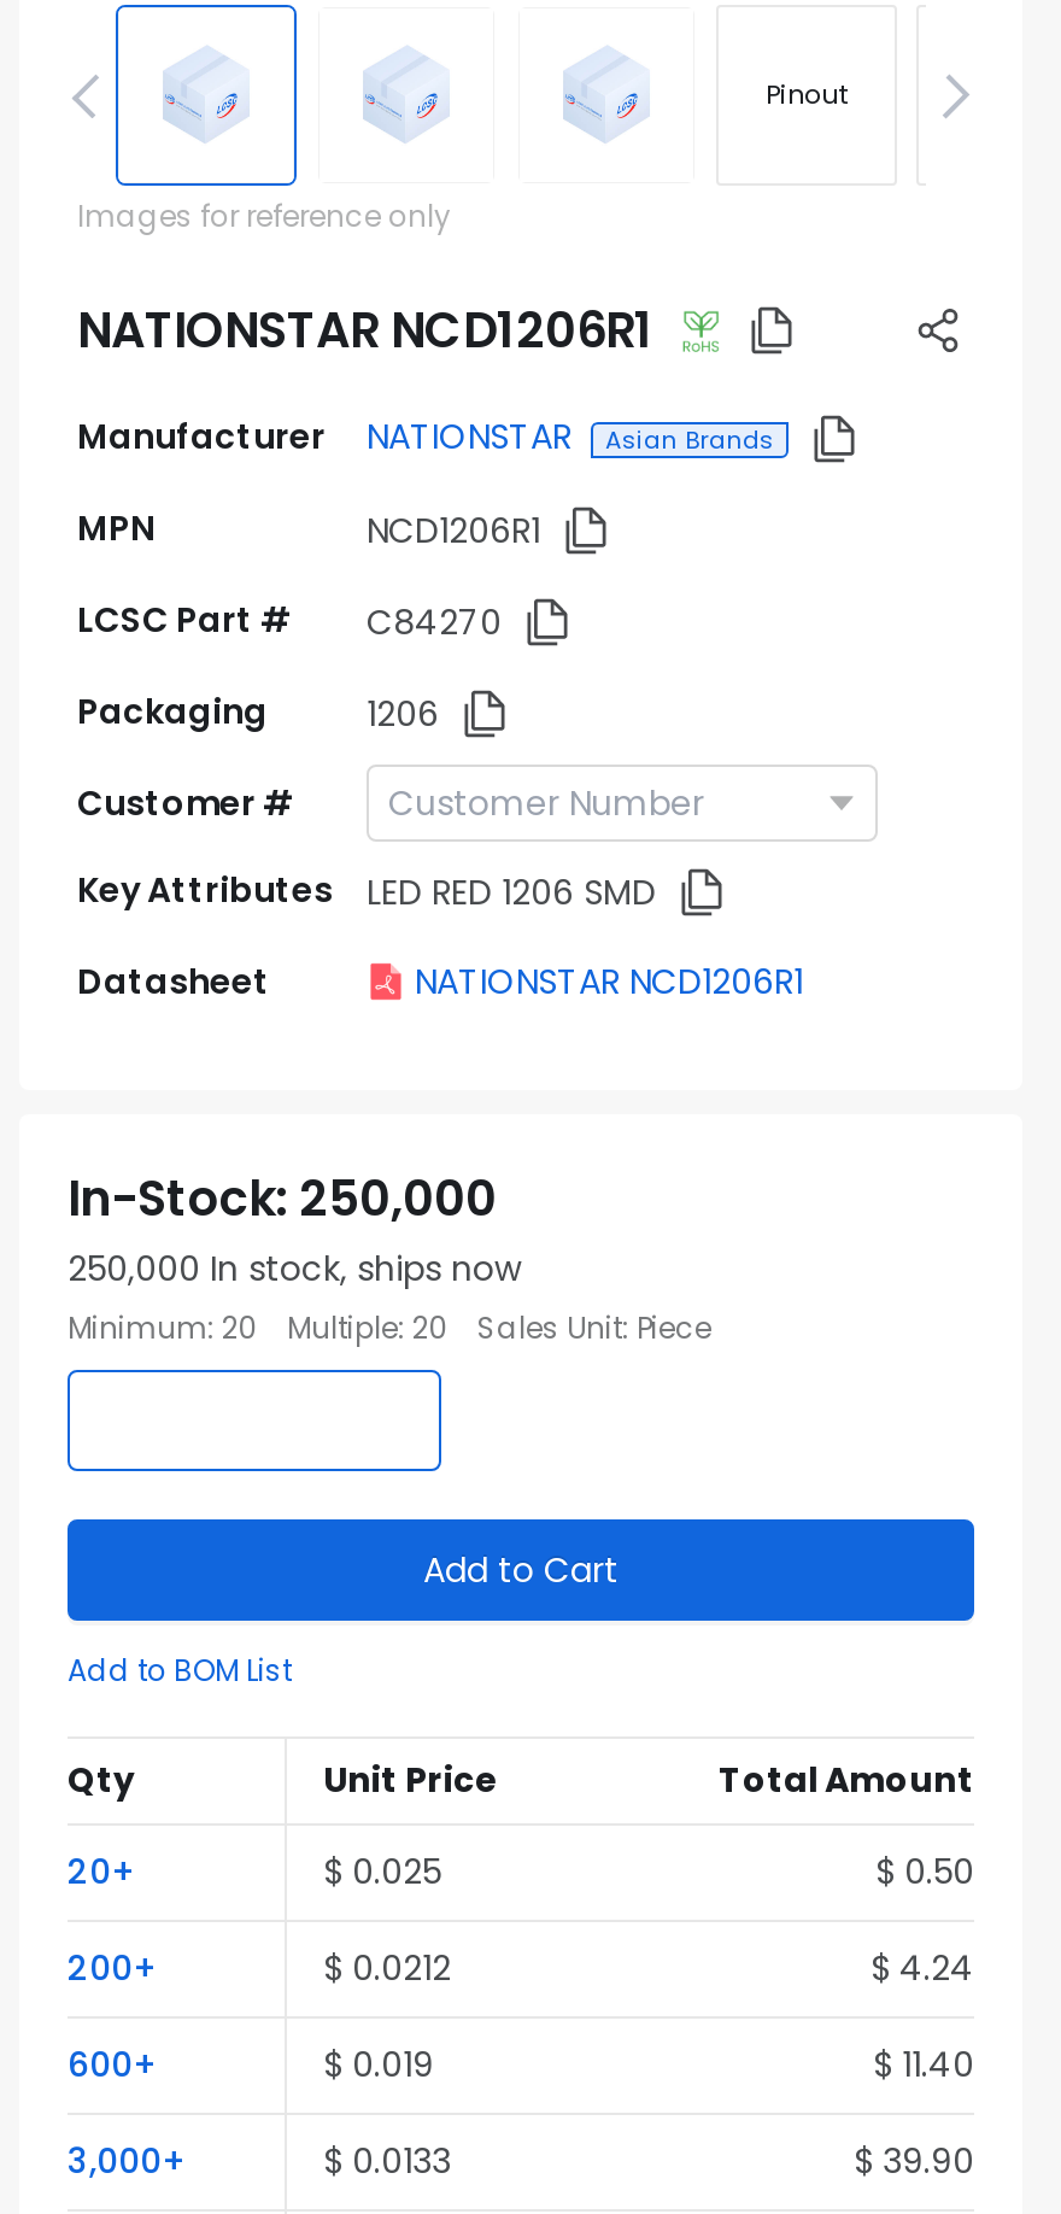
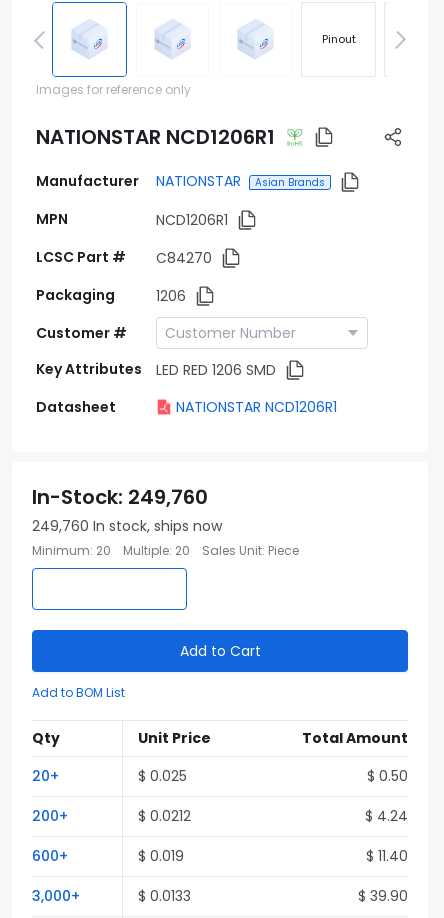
- In-Stock: 250,000
+ In-Stock: 249,760

- 250,000 In stock, ships now
+ 249,760 In stock, ships now
